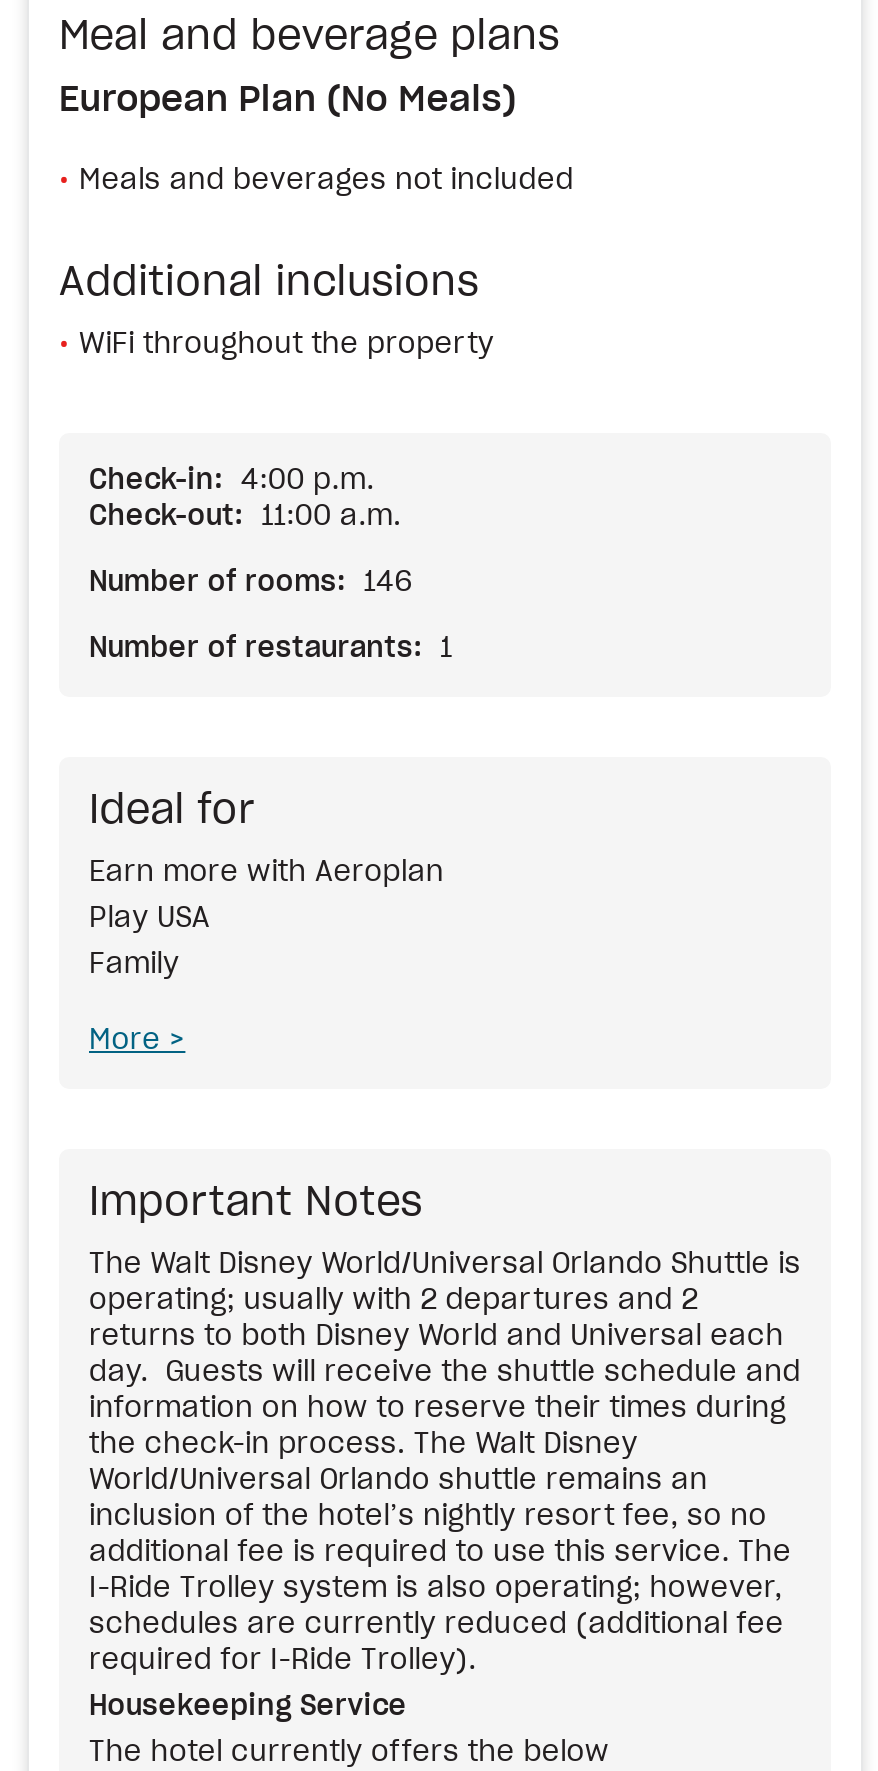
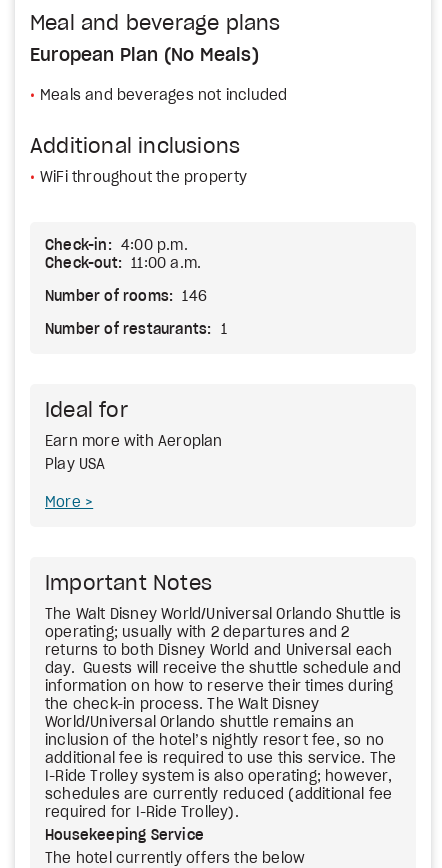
- Family
